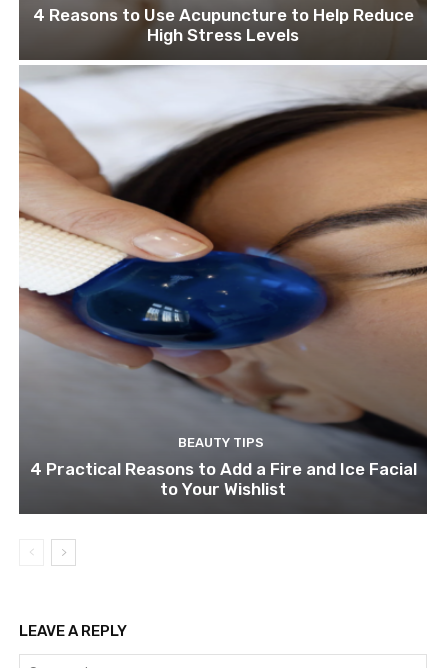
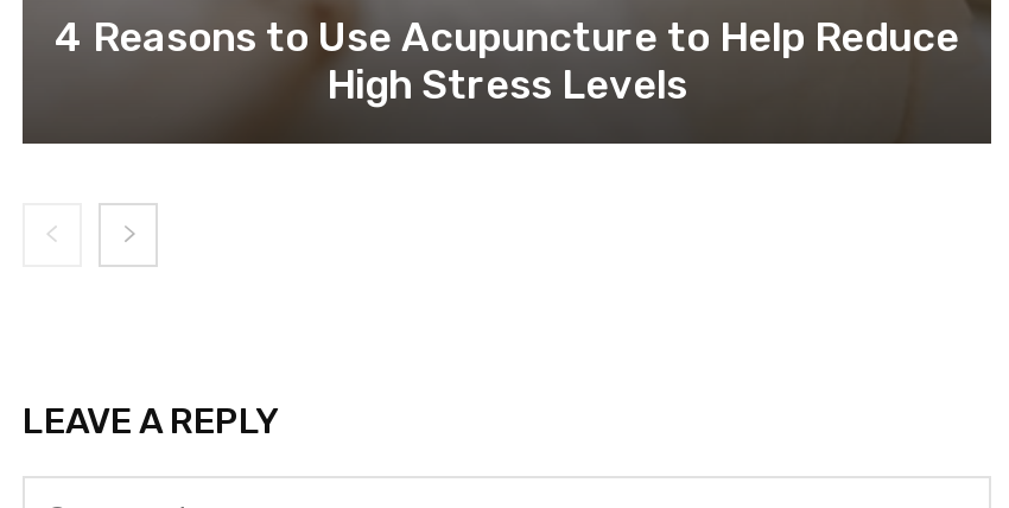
- [image]
- BEAUTY TIPS
- 4 Practical Reasons to Add a Fire and Ice Facial
- to Your Wishlist
